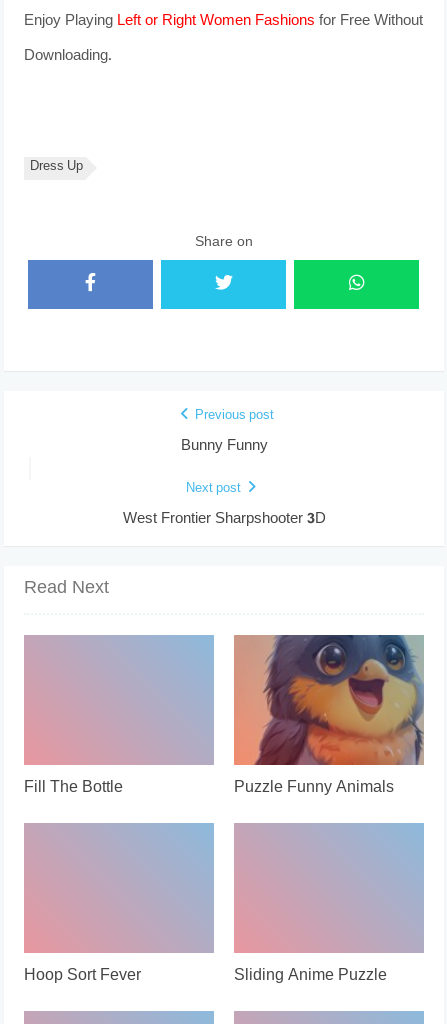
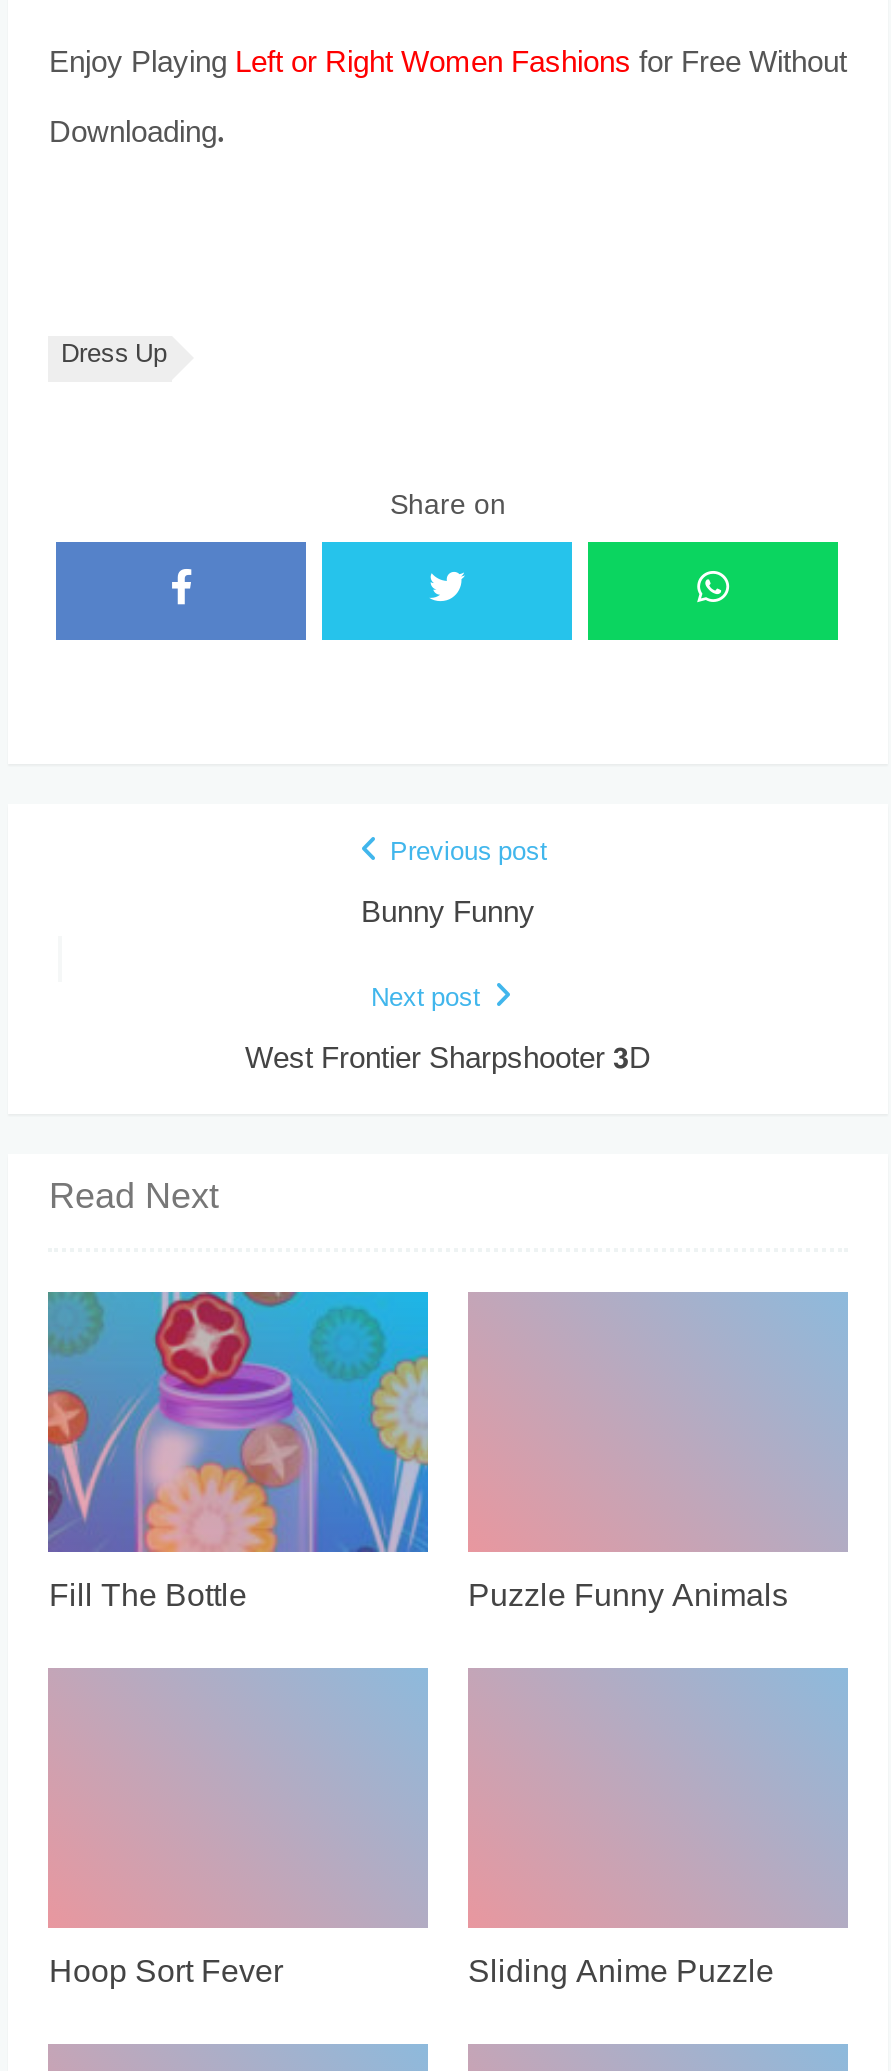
- [image]
+ [image]

- [image]
+ [image]
